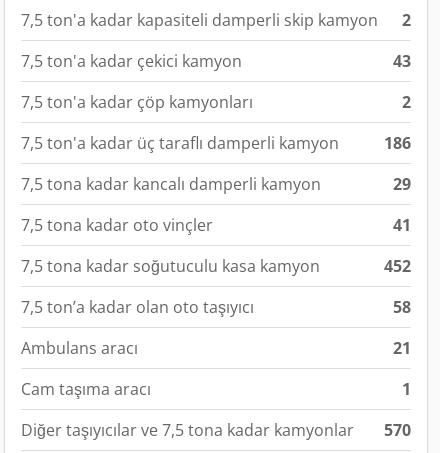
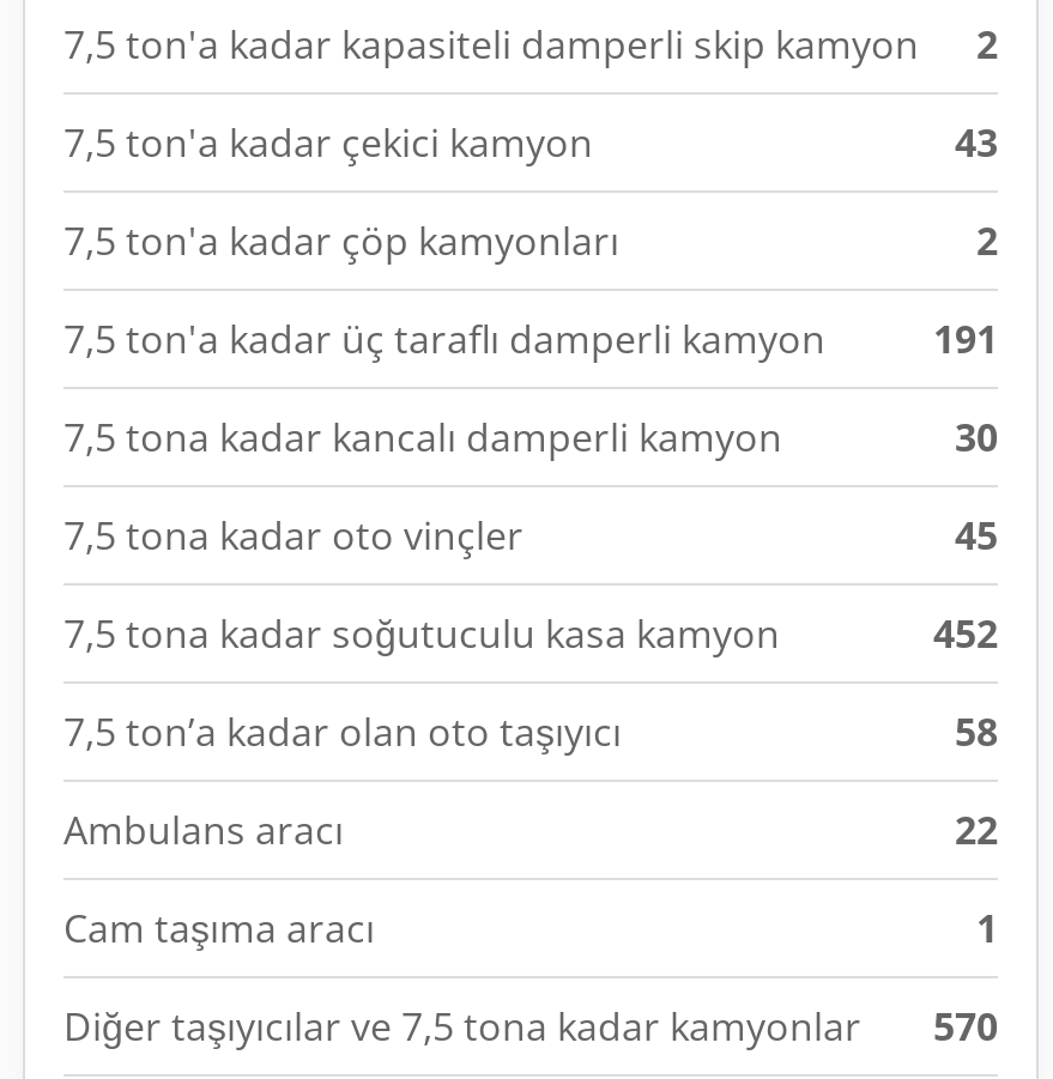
- 186
+ 191

- 29
+ 30

- 41
+ 45

- 21
+ 22
